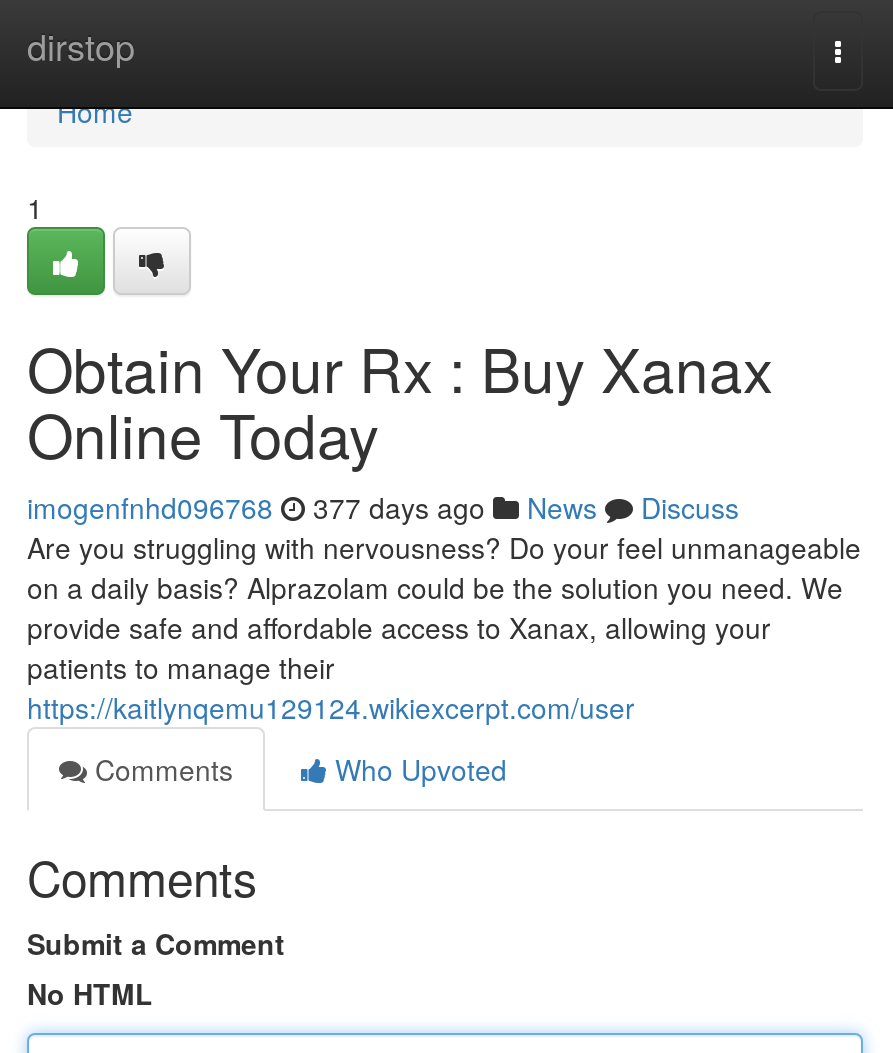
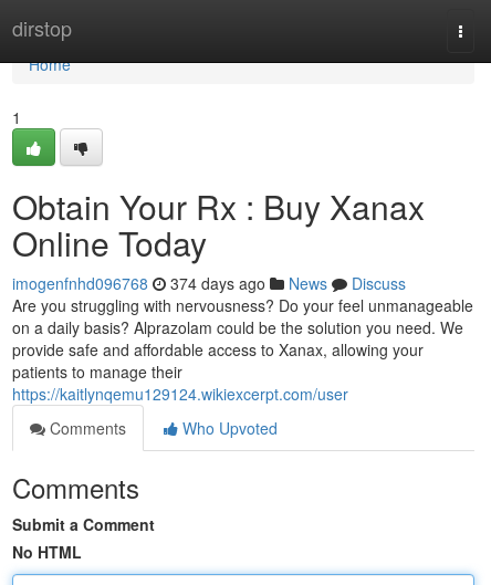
- imogenfnhd096768 377 days ago News Discuss
+ imogenfnhd096768 374 days ago News Discuss
